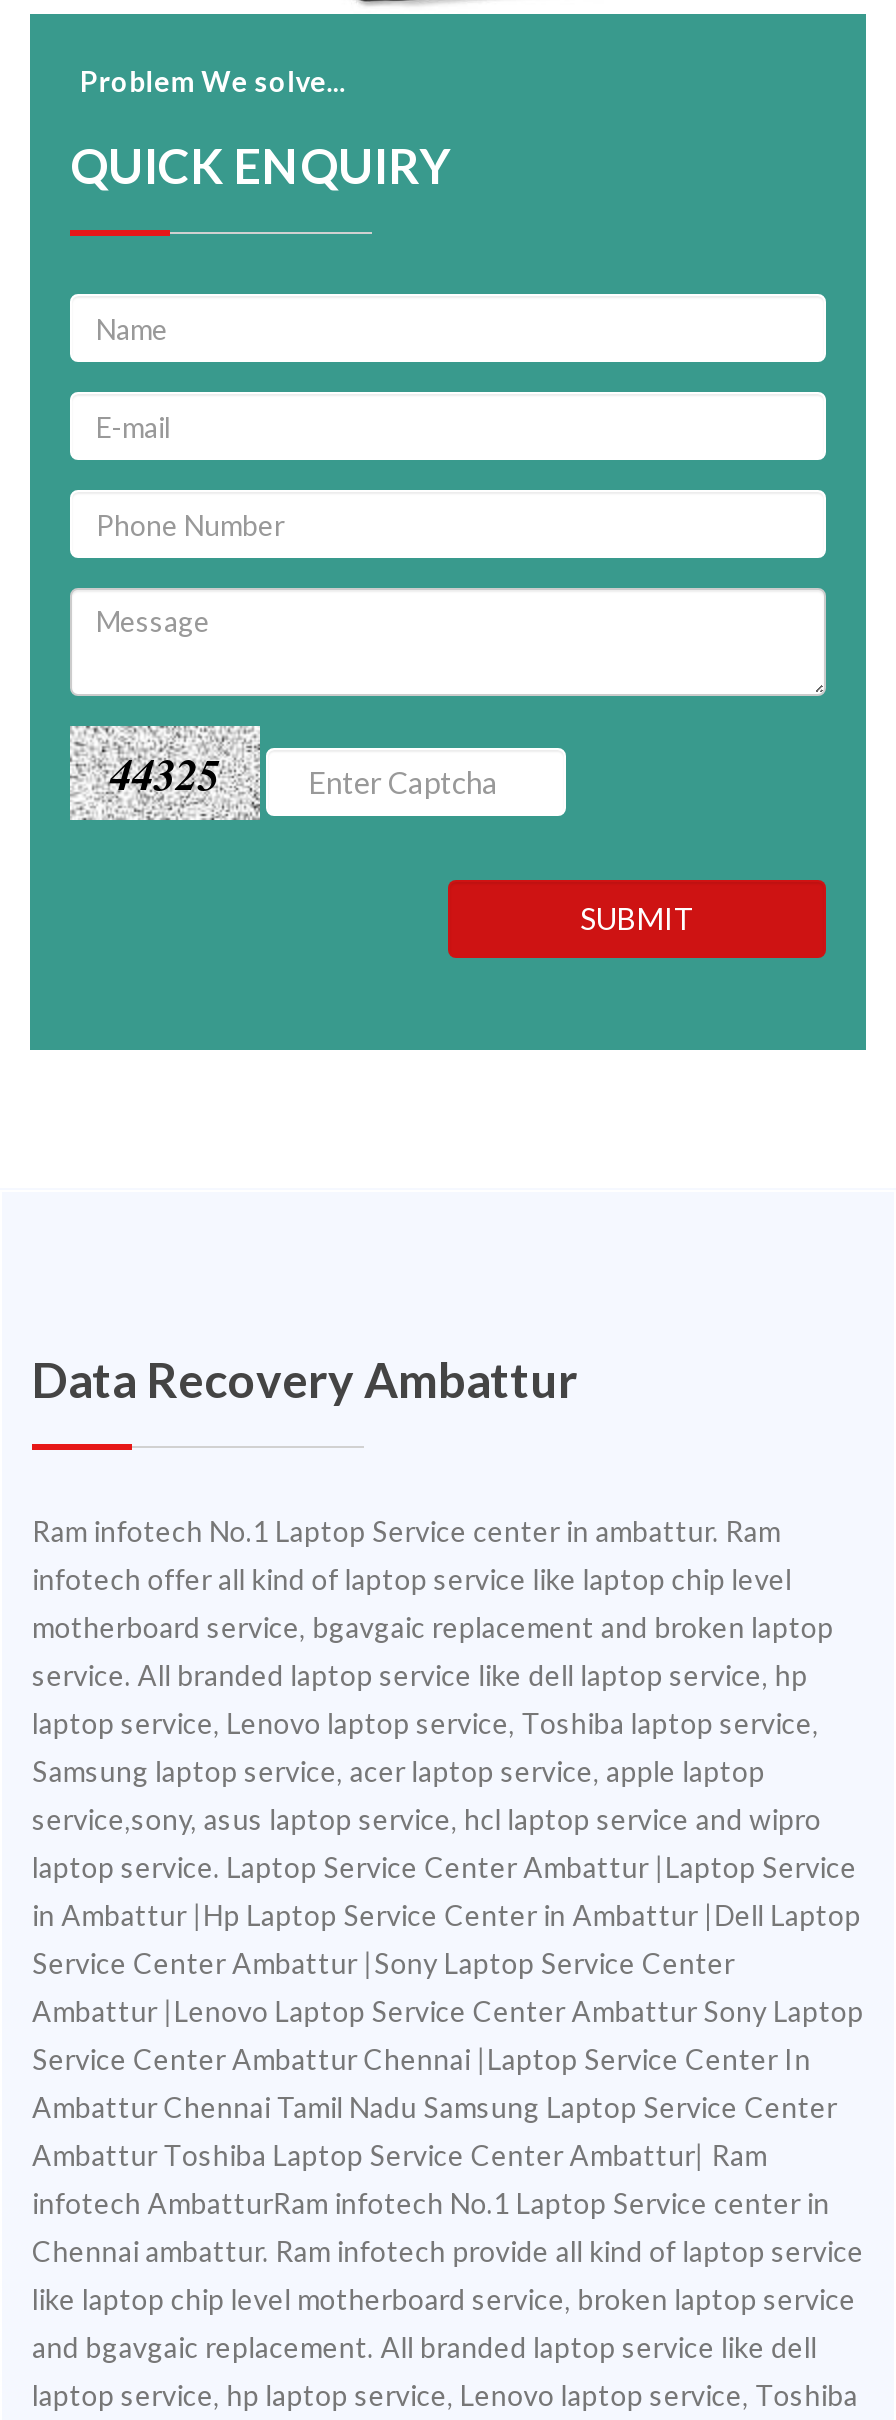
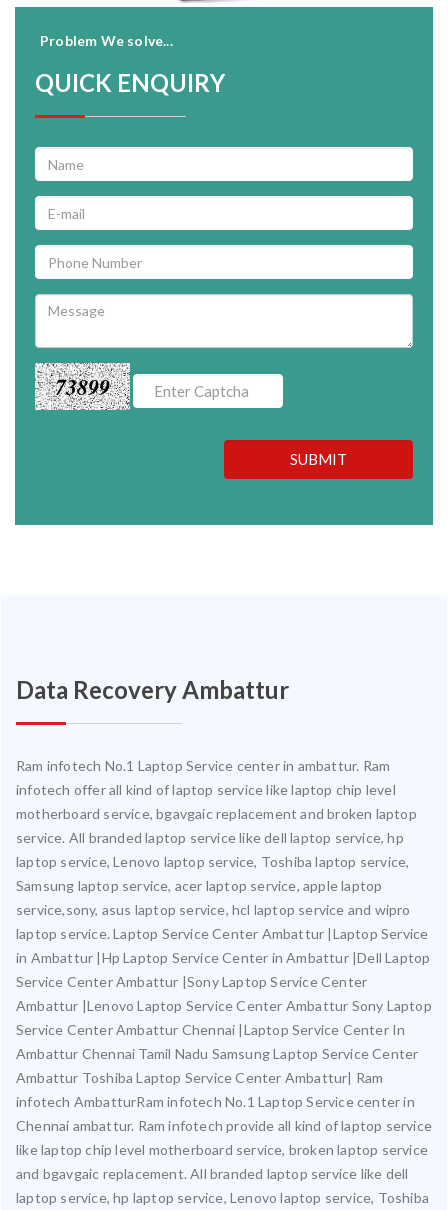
- 44325
+ 73899
